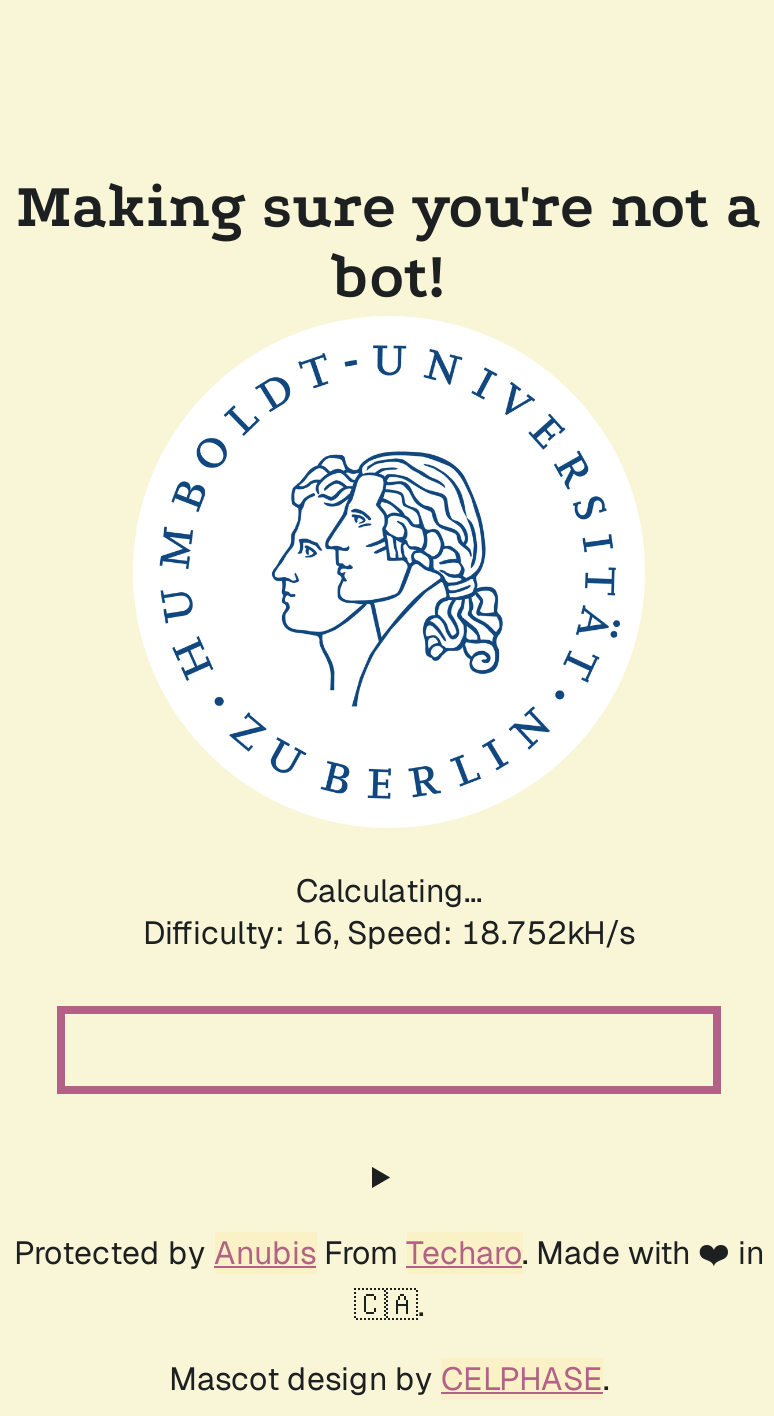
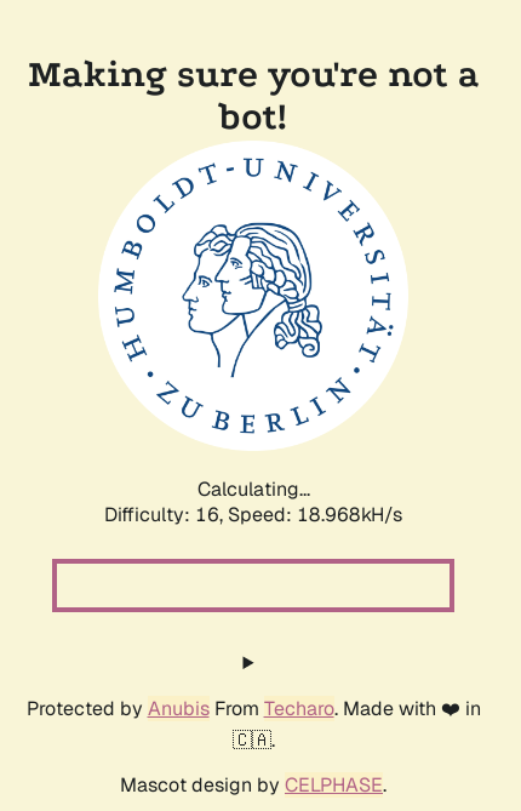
- Difficulty: 16, Speed: 18.752kH/s
+ Difficulty: 16, Speed: 18.968kH/s
